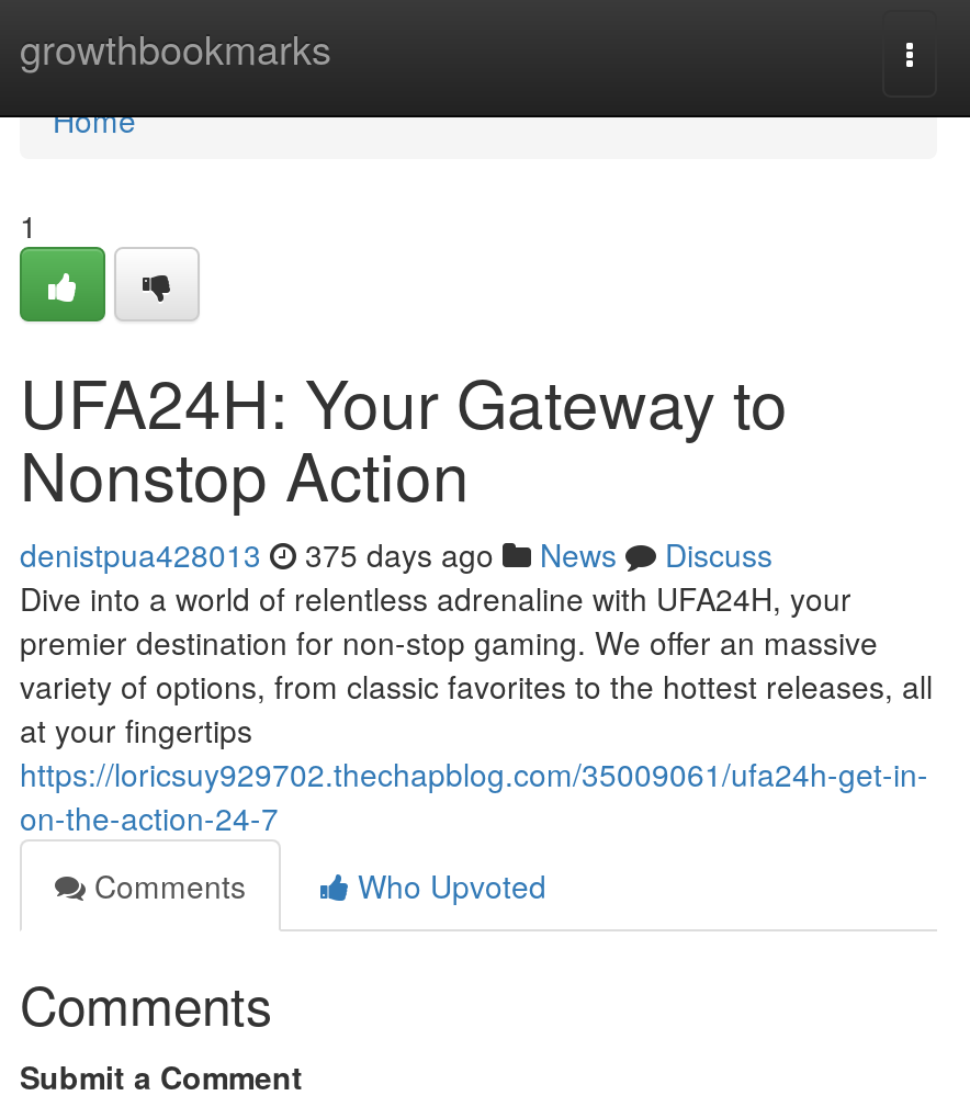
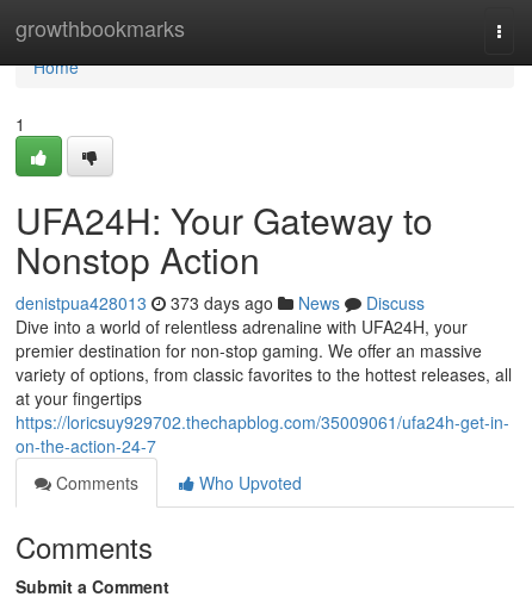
- denistpua428013 375 days ago News Discuss
+ denistpua428013 373 days ago News Discuss
